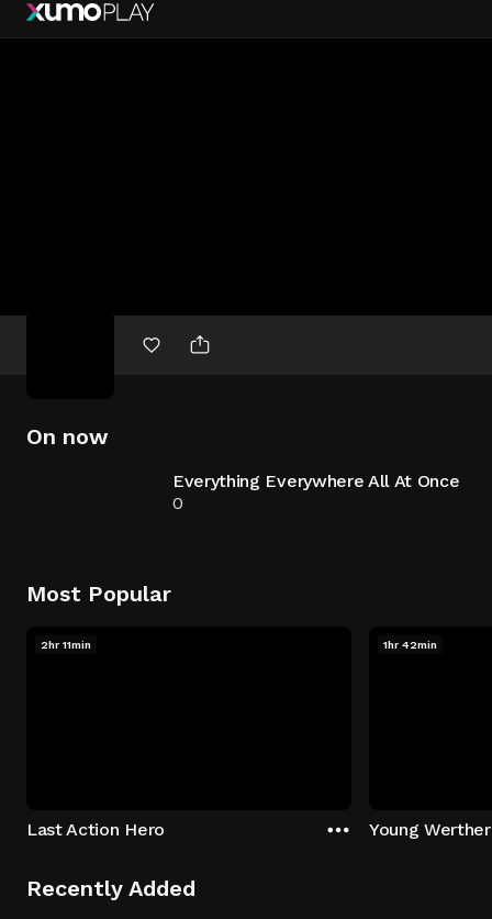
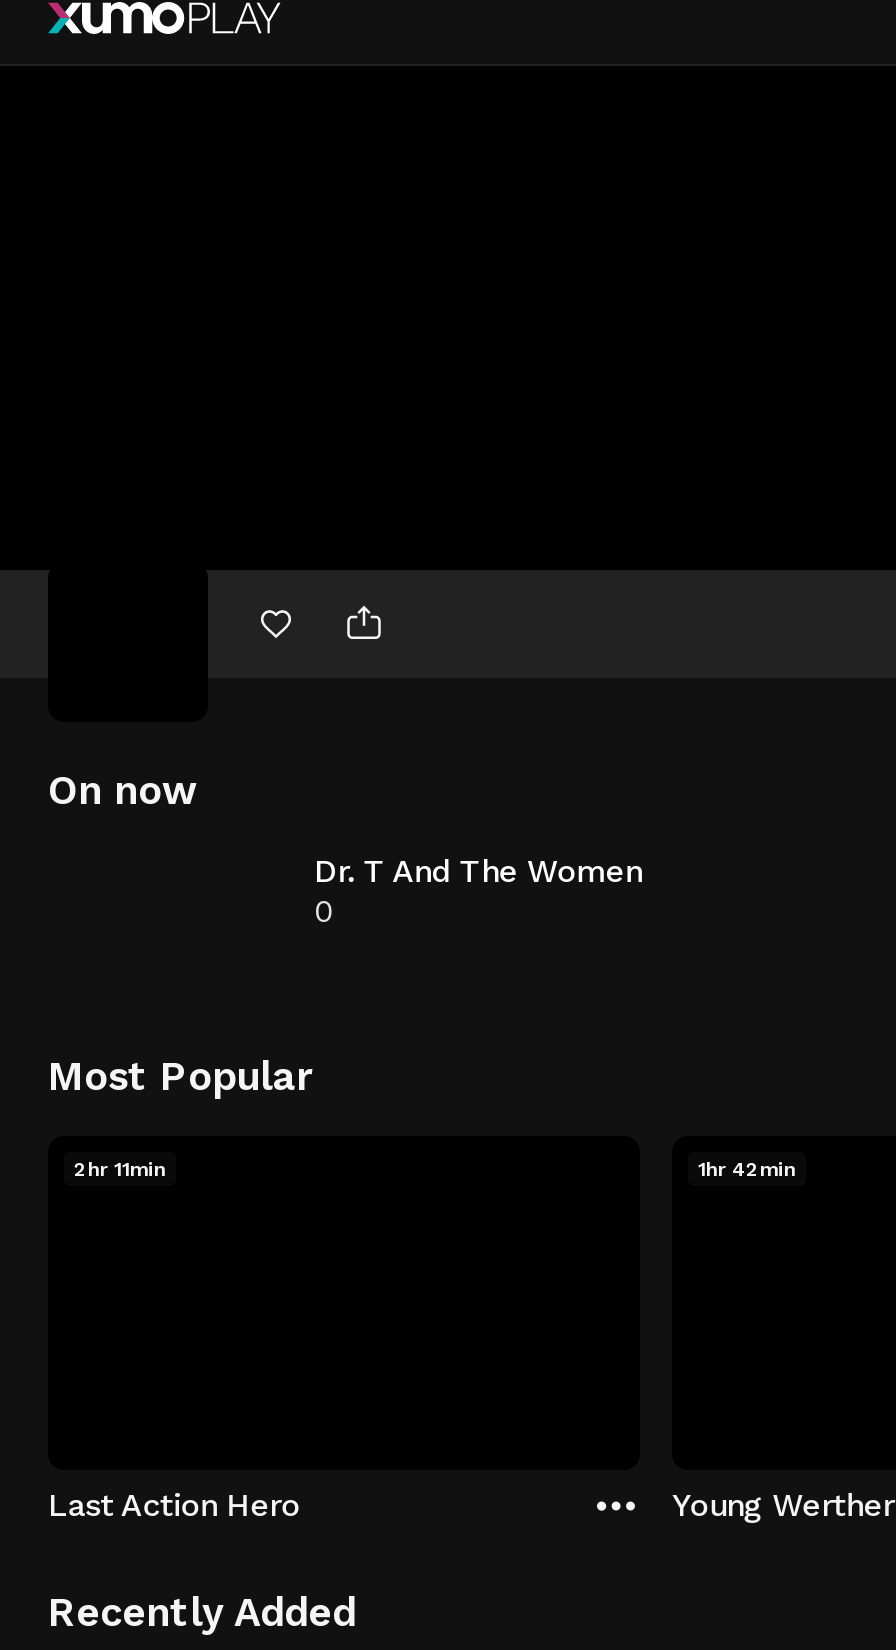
- Everything Everywhere All At Once
+ Dr. T And The Women
